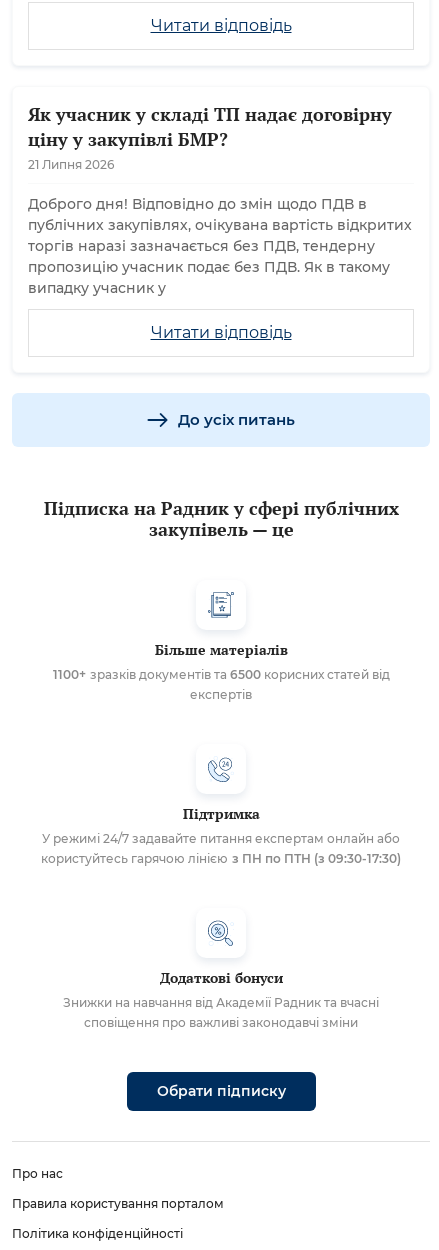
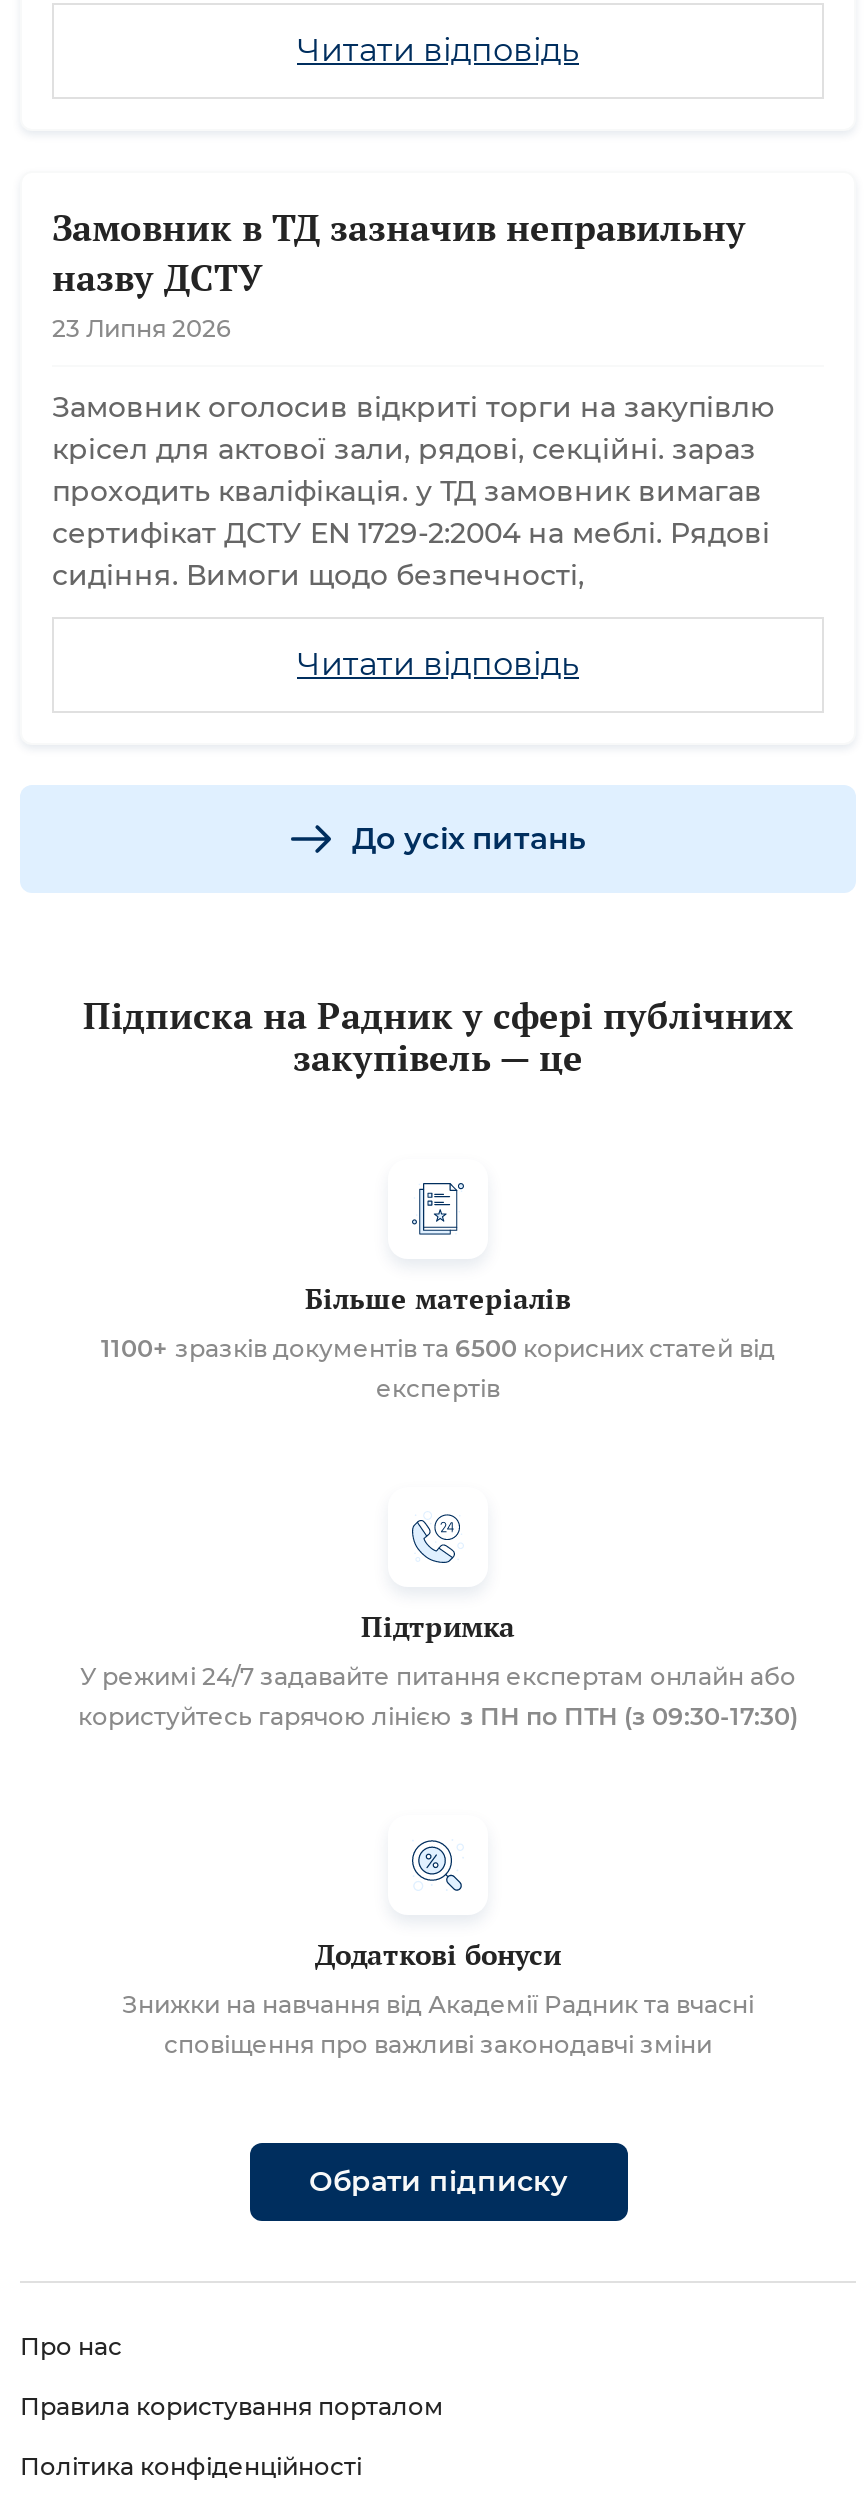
- Як учасник у складі ТП надає договірну
- ціну у закупівлі БМР?
- 21 Липня 2026
+ Замовник в ТД зазначив неправильну
+ назву ДСТУ
+ 23 Липня 2026

- Доброго дня! Відповідно до змін щодо ПДВ в
- публічних закупівлях, очікувана вартість відкритих
- торгів наразі зазначається без ПДВ, тендерну
- пропозицію учасник подає без ПДВ. Як в такому
- випадку учасник у
+ Замовник оголосив відкриті торги на закупівлю
+ крісел для актової зали, рядові, секційні. зараз
+ проходить кваліфікація. у ТД замовник вимагав
+ сертифікат ДСТУ EN 1729-2:2004 на меблі. Рядові
+ сидіння. Вимоги щодо безпечності,
